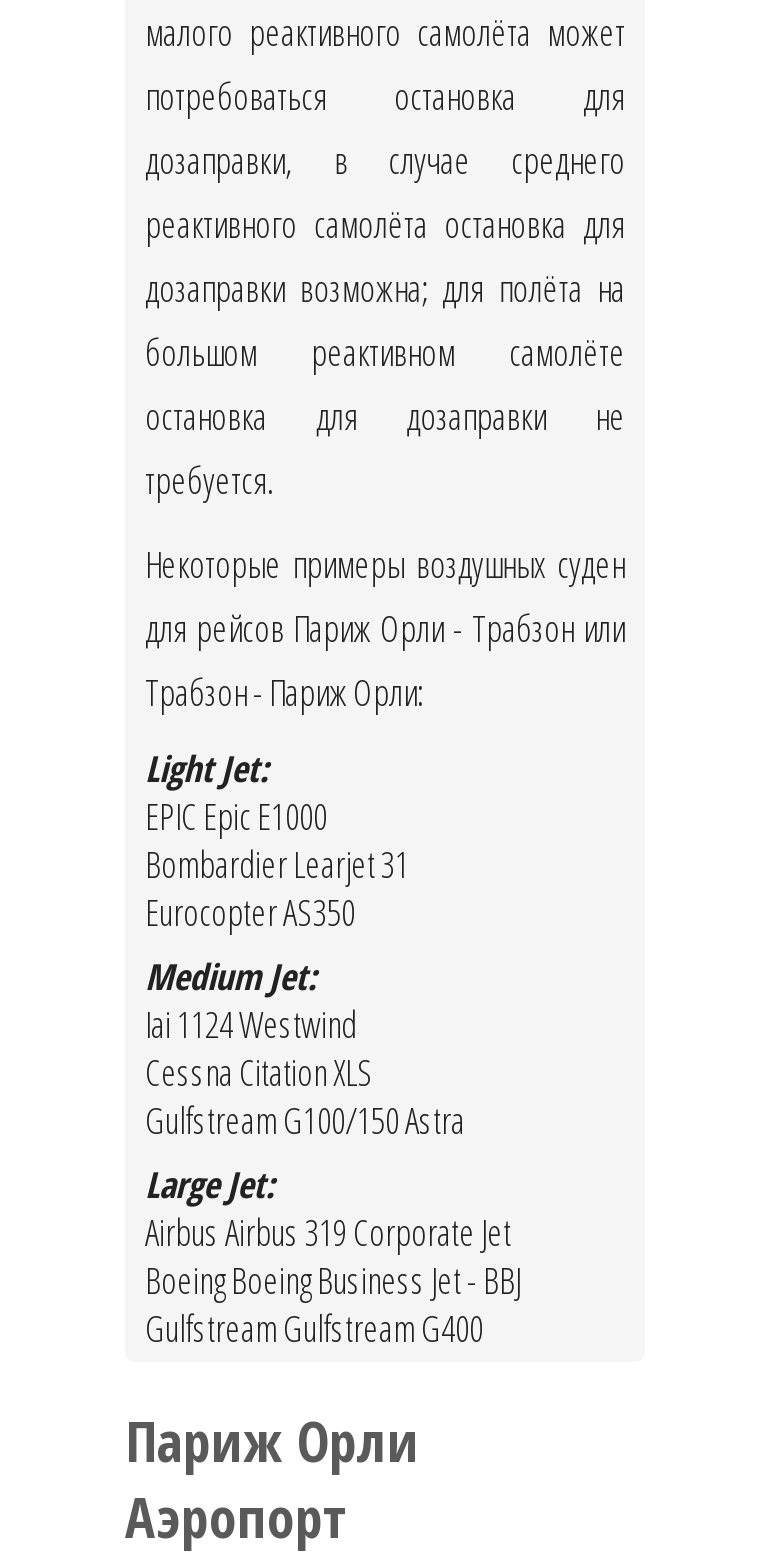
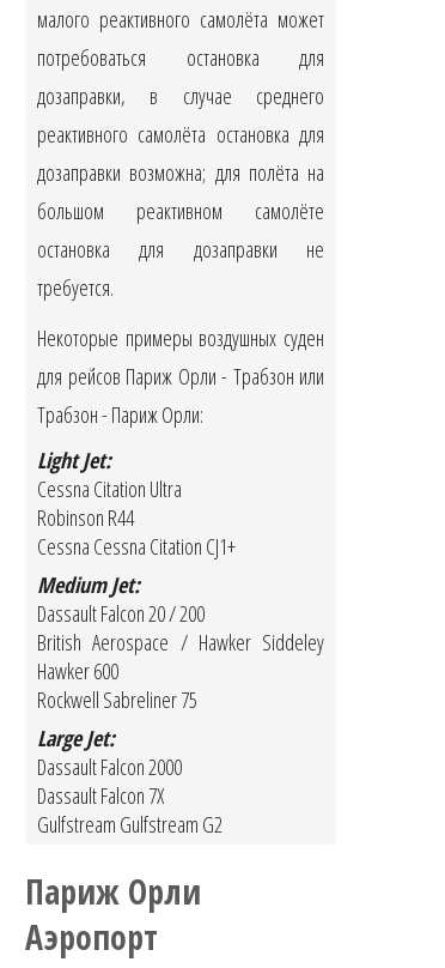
- EPIC Epic E1000
- Bombardier Learjet 31
- Eurocopter AS350
+ Cessna Citation Ultra
+ Robinson R44
+ Cessna Cessna Citation CJ1+

- Iai 1124 Westwind
- Cessna Citation XLS
- Gulfstream G100/150 Astra
+ Dassault Falcon 20 / 200
+ British Aerospace / Hawker Siddeley
+ Hawker 600
+ Rockwell Sabreliner 75

- Airbus Airbus 319 Corporate Jet
- Boeing Boeing Business Jet - BBJ
- Gulfstream Gulfstream G400
+ Dassault Falcon 2000
+ Dassault Falcon 7X
+ Gulfstream Gulfstream G2
